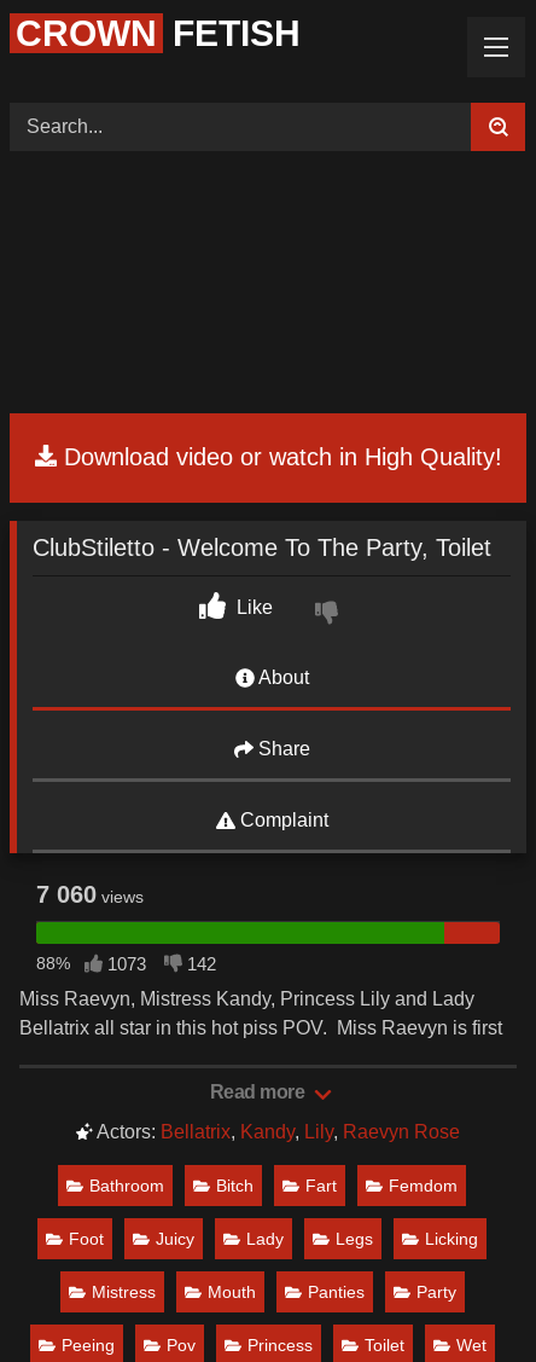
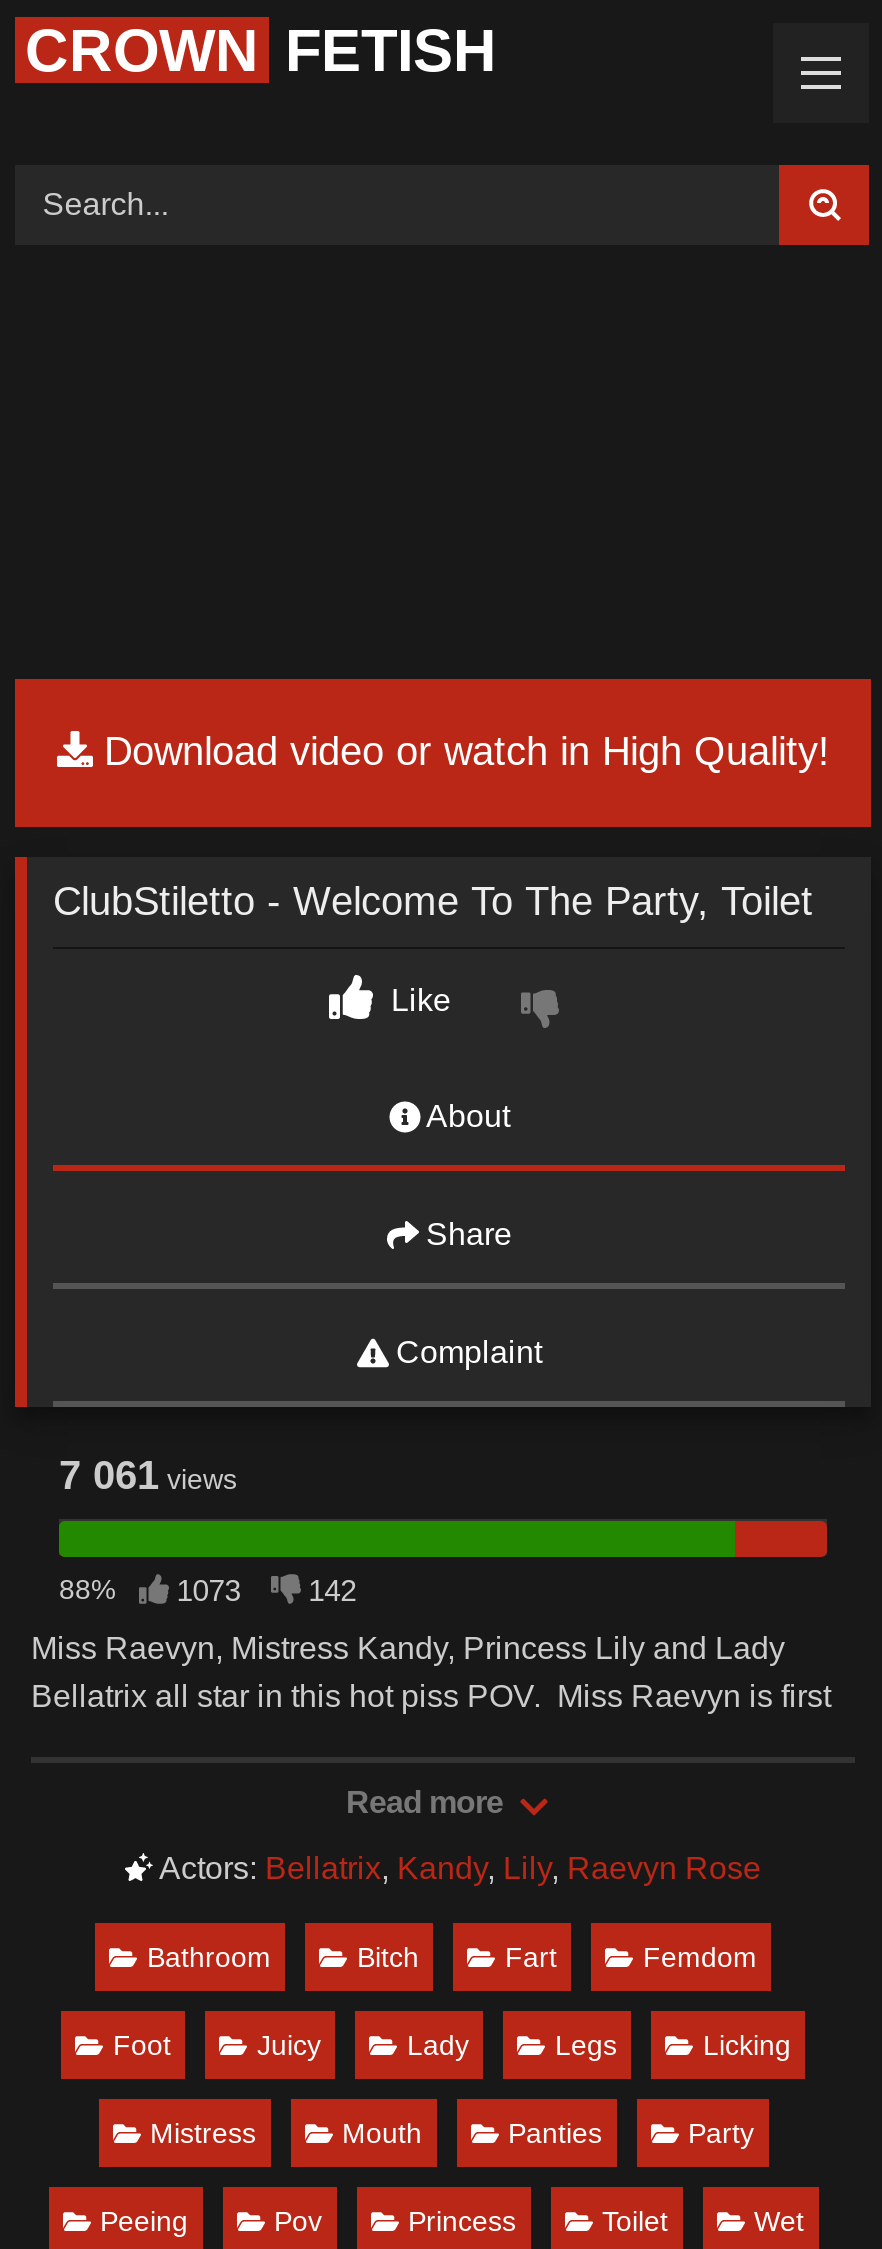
- 7 060 views
+ 7 061 views
